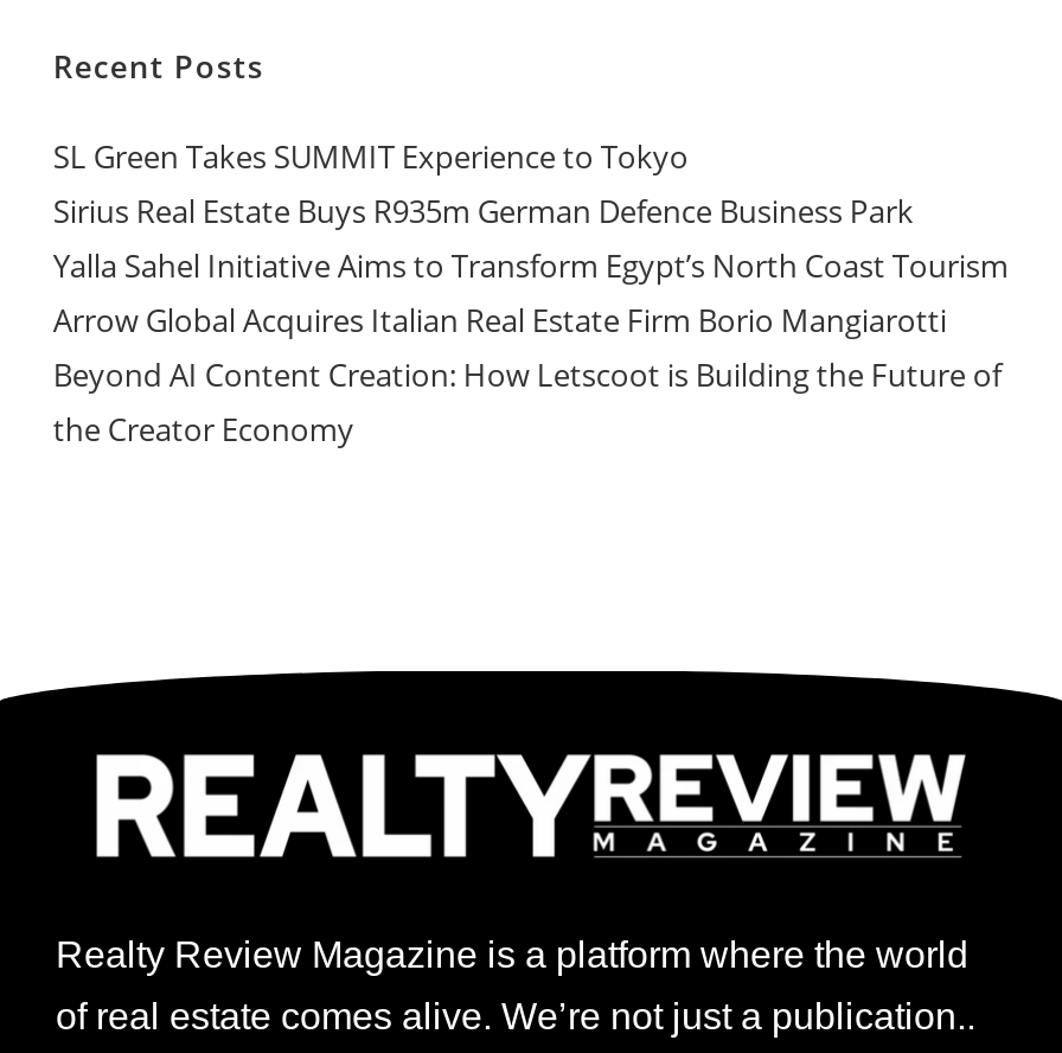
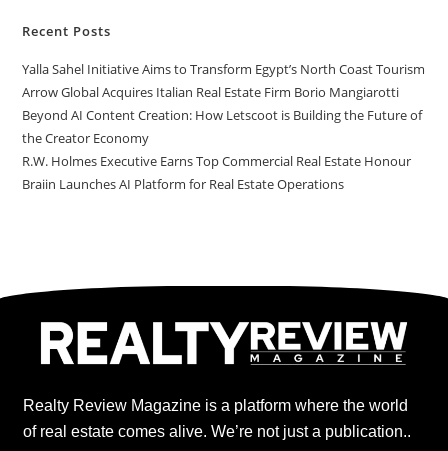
- SL Green Takes SUMMIT Experience to Tokyo
- Sirius Real Estate Buys R935m German Defence Business Park

moved up: Yalla Sahel Initiative Aims to Transform Egypt’s North Coast Tourism | Arrow Global Acquires Italian Real Estate Firm Borio Mangiarotti | Beyond AI Content Creation: How Letscoot is Building the Future of | the Creator Economy

+ R.W. Holmes Executive Earns Top Commercial Real Estate Honour
+ Braiin Launches AI Platform for Real Estate Operations
